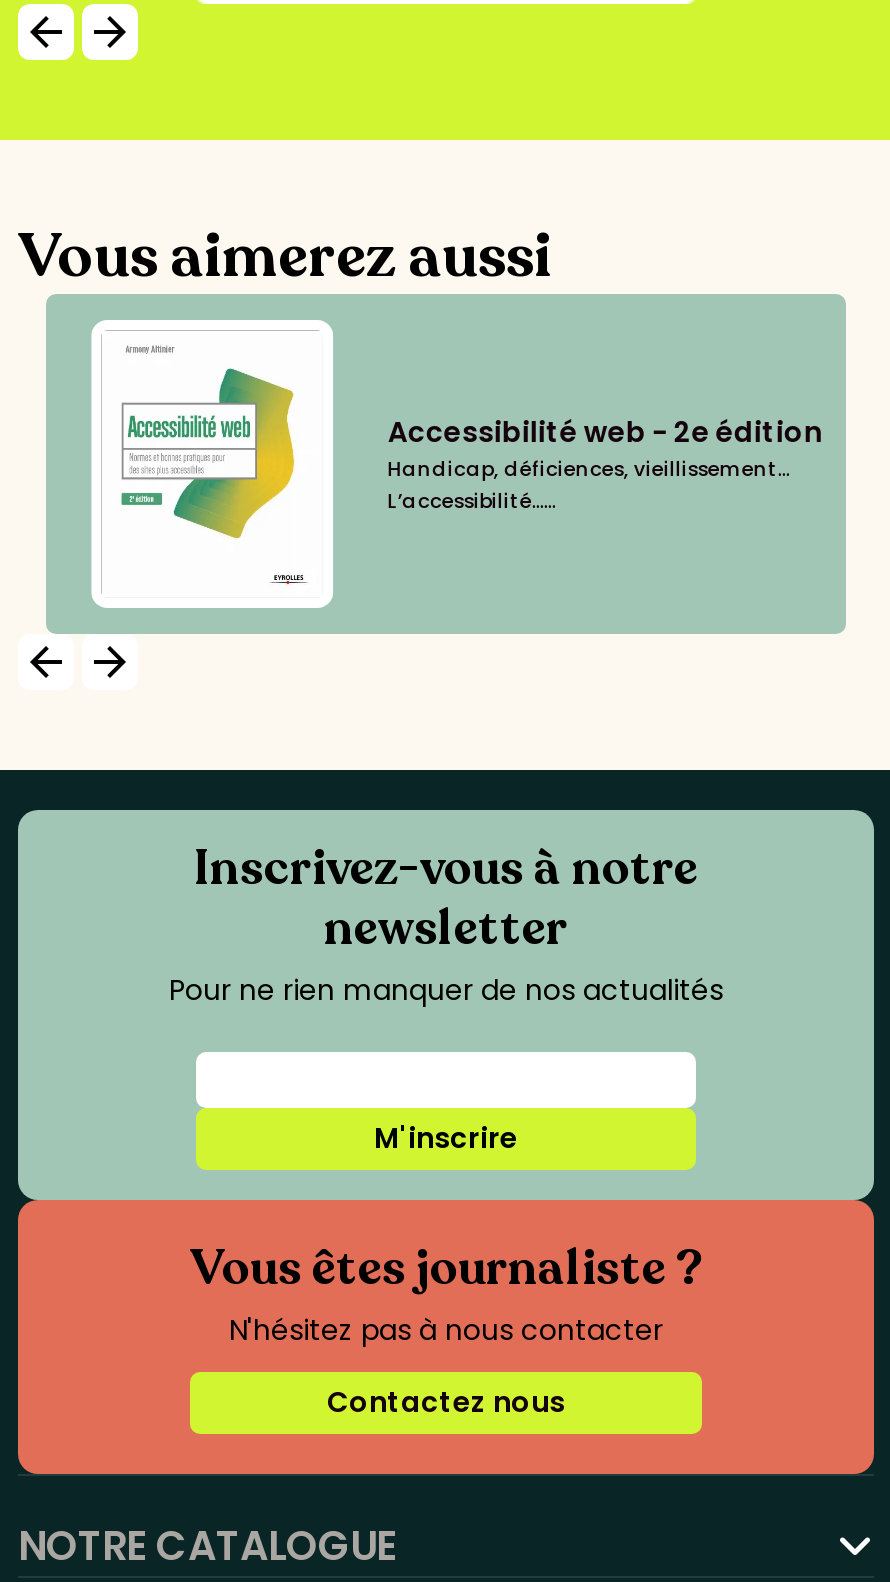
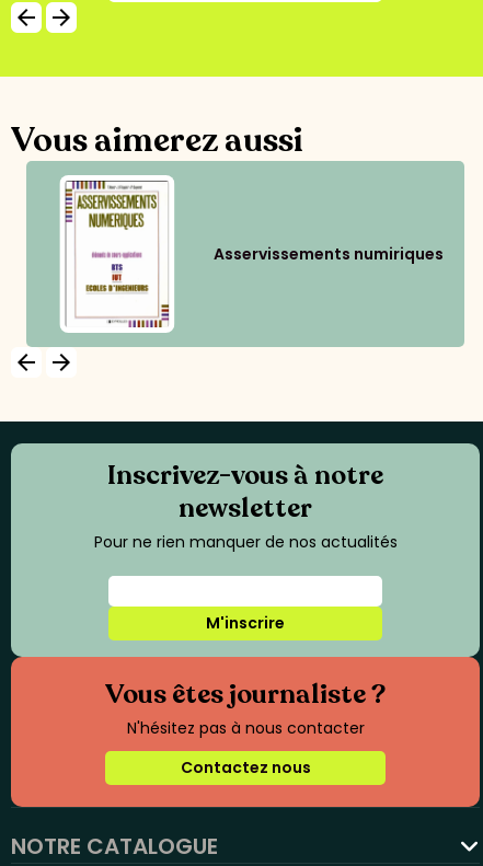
- [image]
- Accessibilité web - 2e édition
- Handicap, déficiences, vieillissement…
- L’accessibilité......
+ [image]
+ Asservissements numiriques
